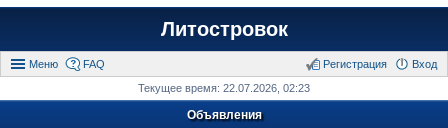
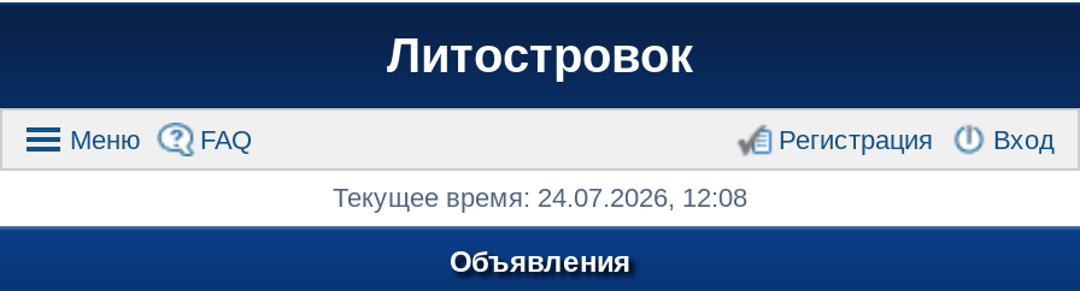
- Текущее время: 22.07.2026, 02:23
+ Текущее время: 24.07.2026, 12:08
